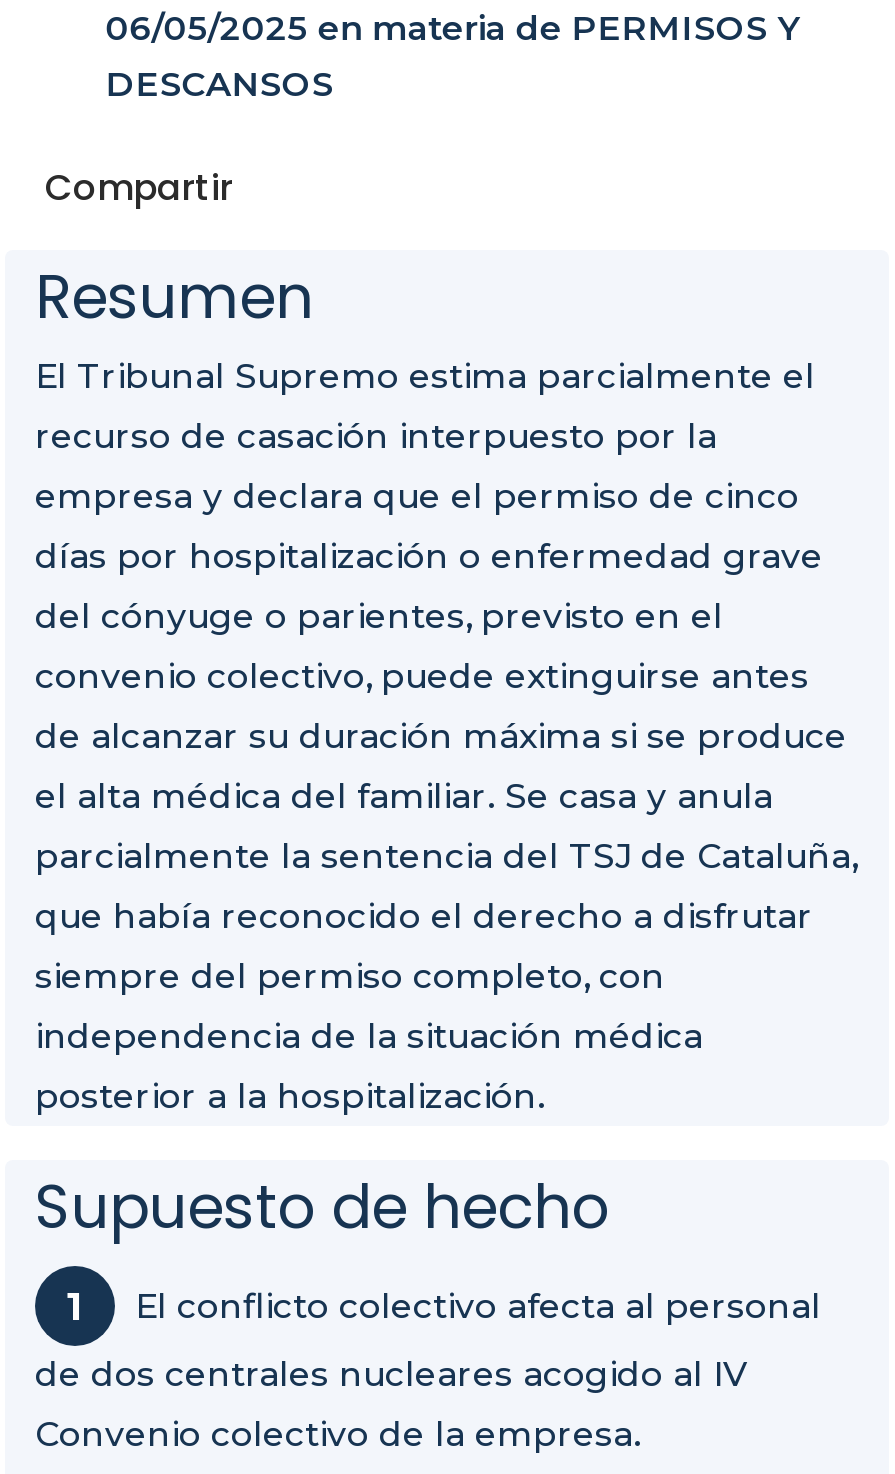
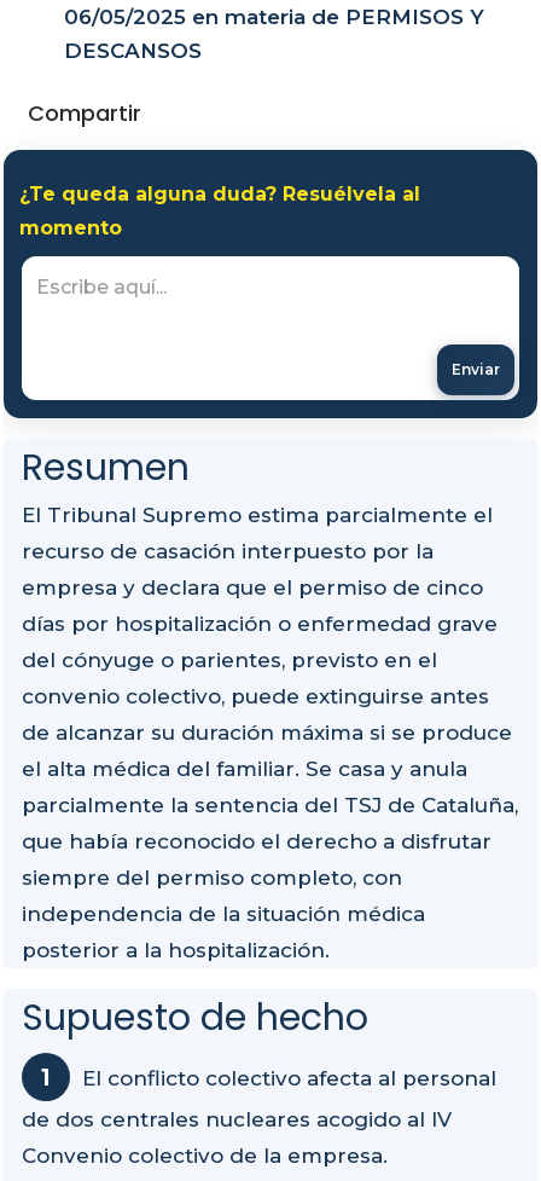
+ [image]
+ ¿Te queda alguna duda? Resuélvela al
+ momento

+ Enviar
